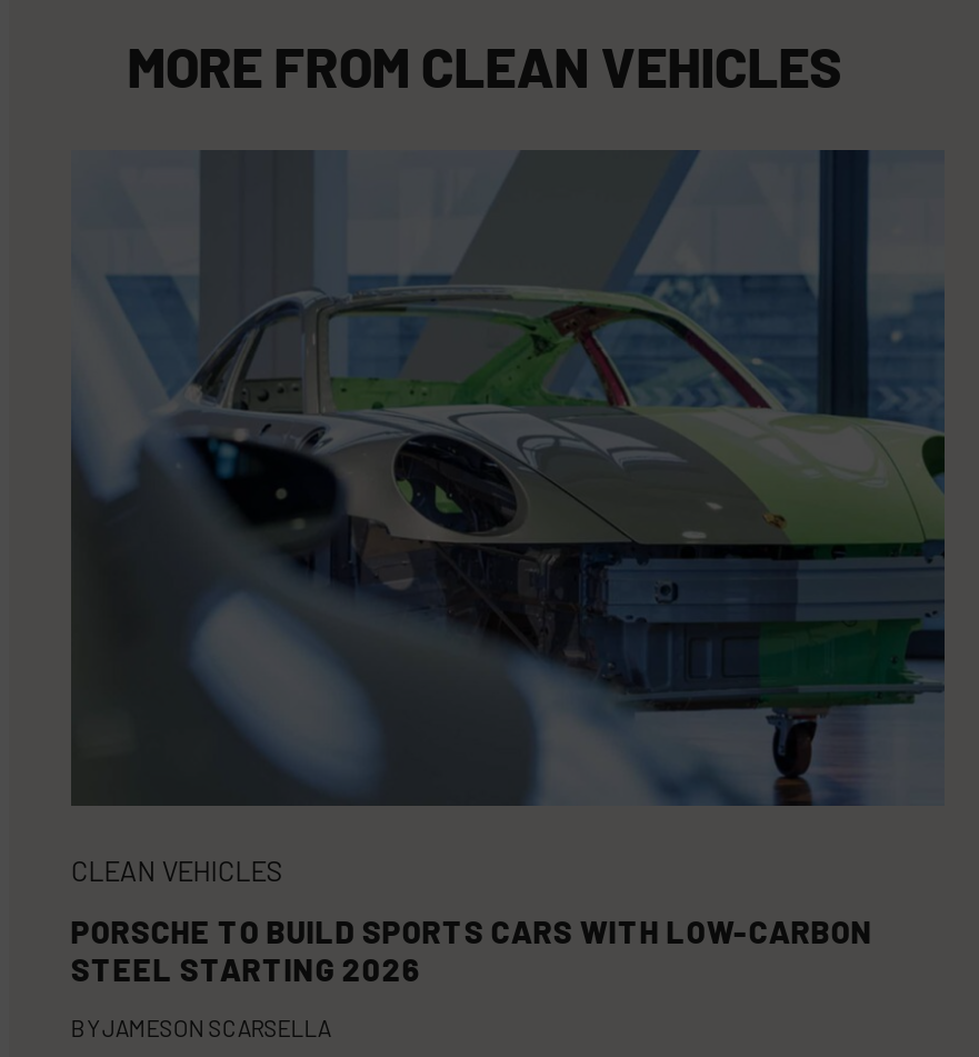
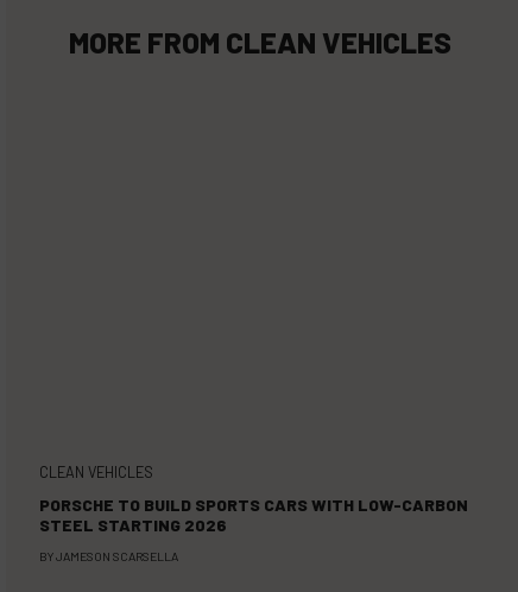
- [image]
